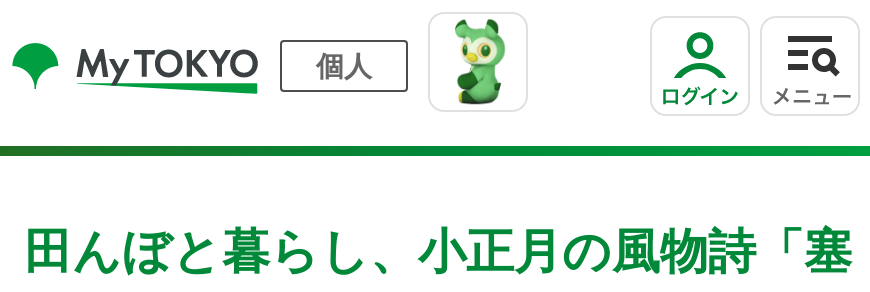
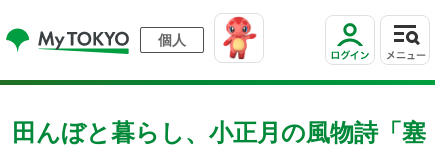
- [image]
+ [image]
